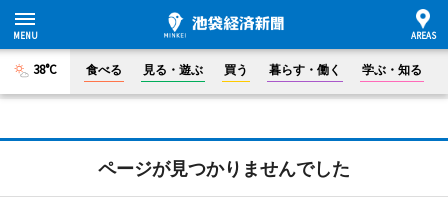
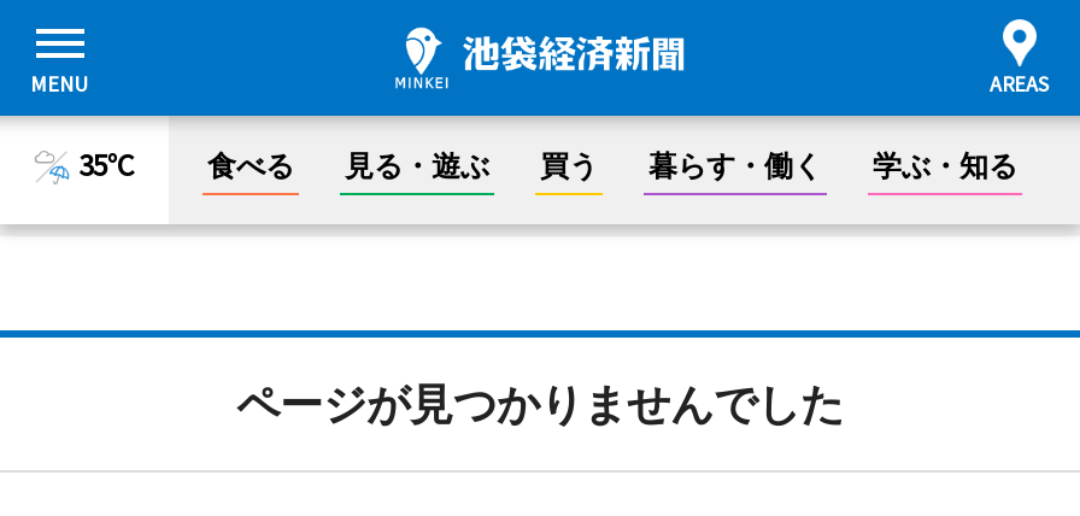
- 38°C 食べる 見る・遊ぶ 買う 暮らす・働く 学ぶ・知る
+ 35°C 食べる 見る・遊ぶ 買う 暮らす・働く 学ぶ・知る
